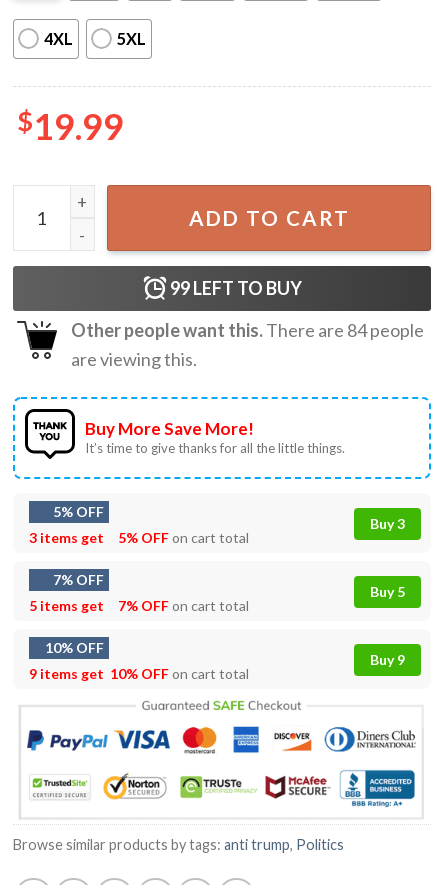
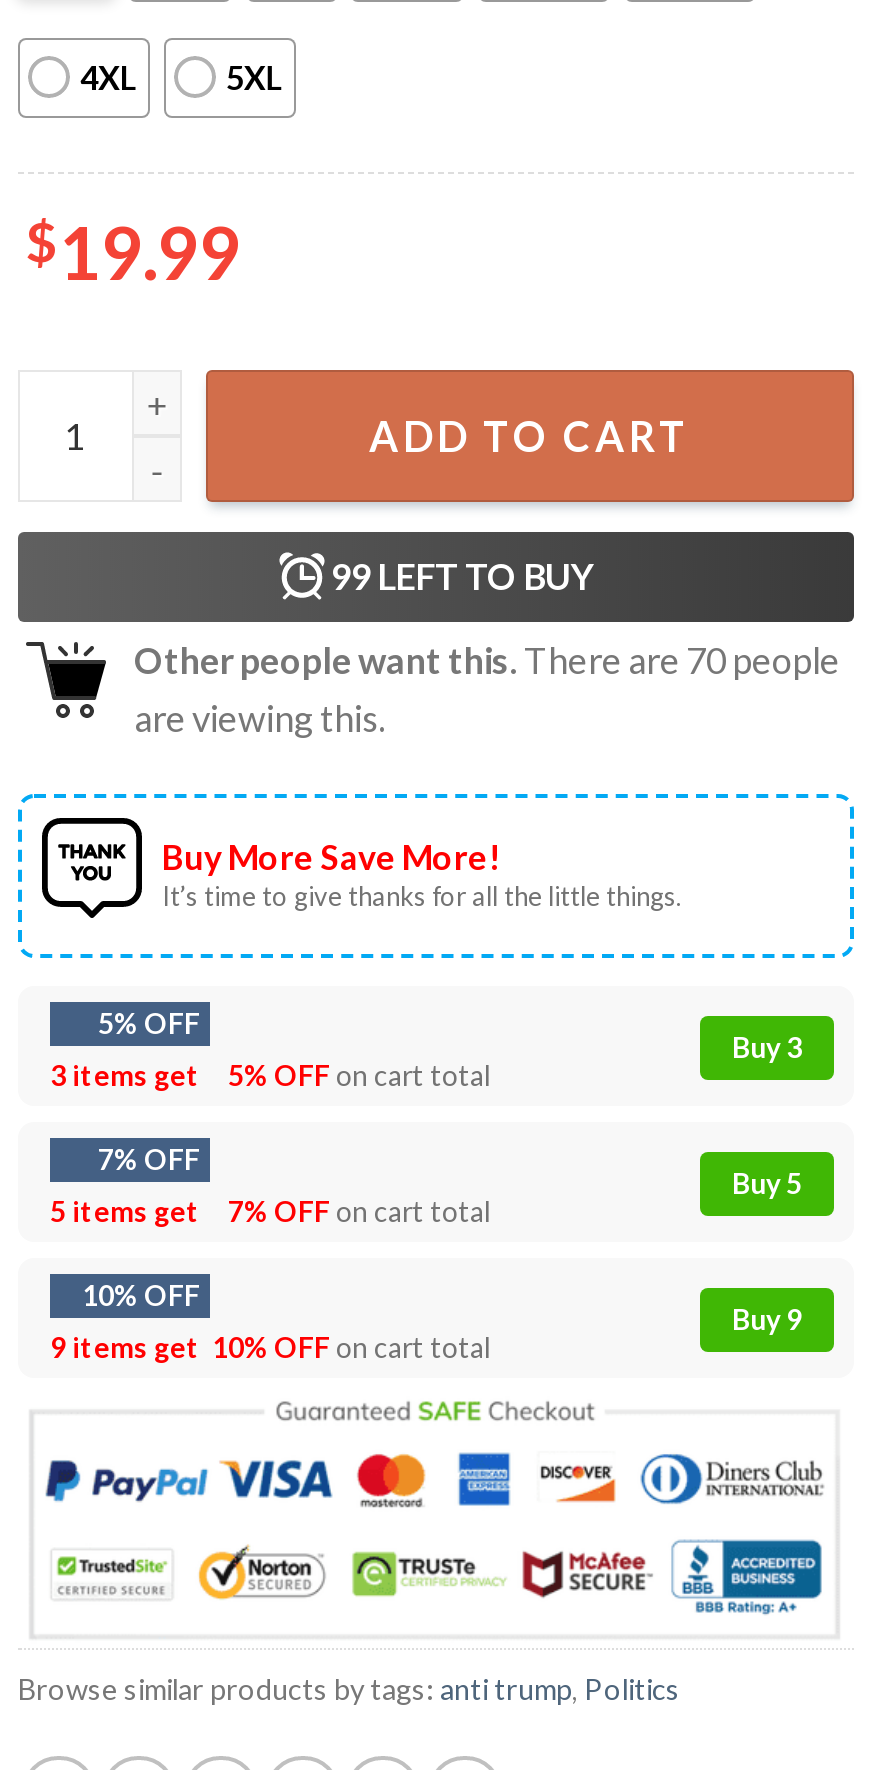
- Other people want this. There are 84 people
+ Other people want this. There are 70 people
